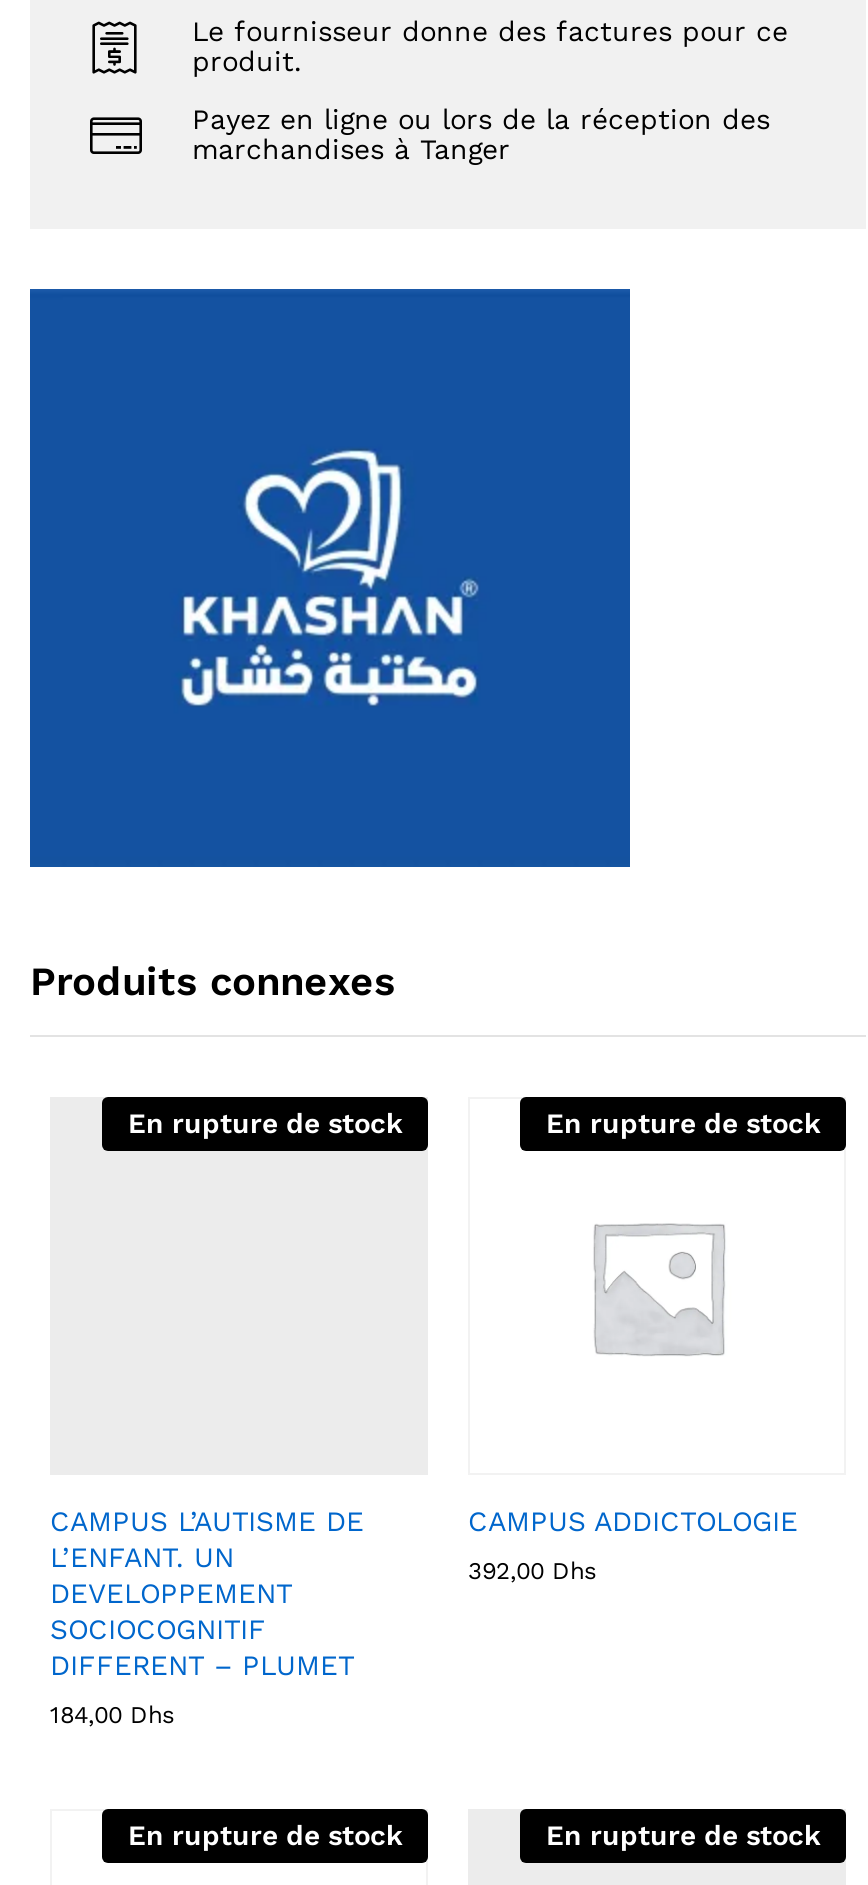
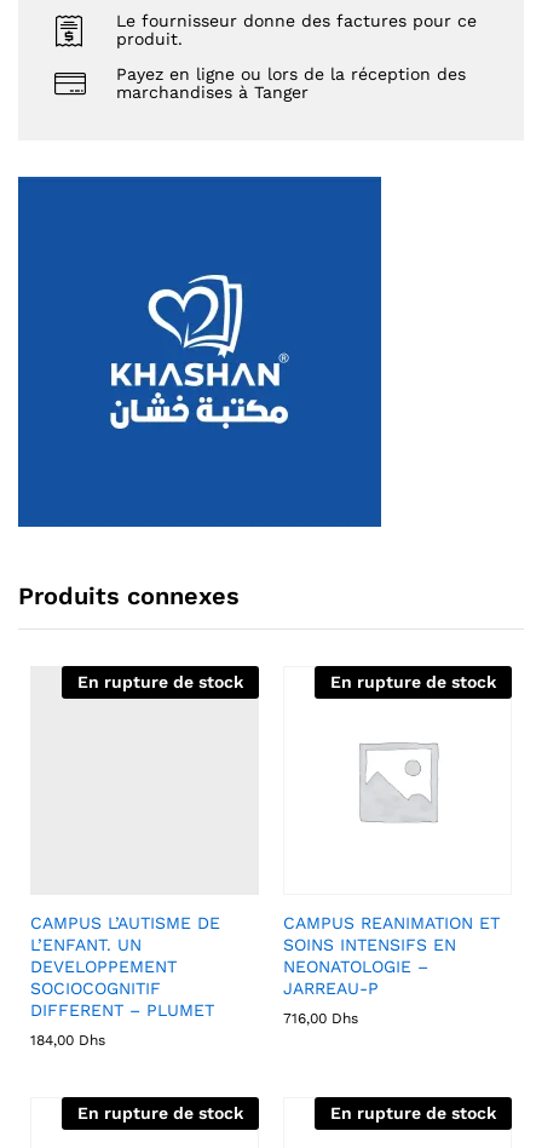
- CAMPUS ADDICTOLOGIE
+ CAMPUS REANIMATION ET
+ SOINS INTENSIFS EN
+ NEONATOLOGIE –
+ JARREAU-P

- 392,00 Dhs
+ 716,00 Dhs
